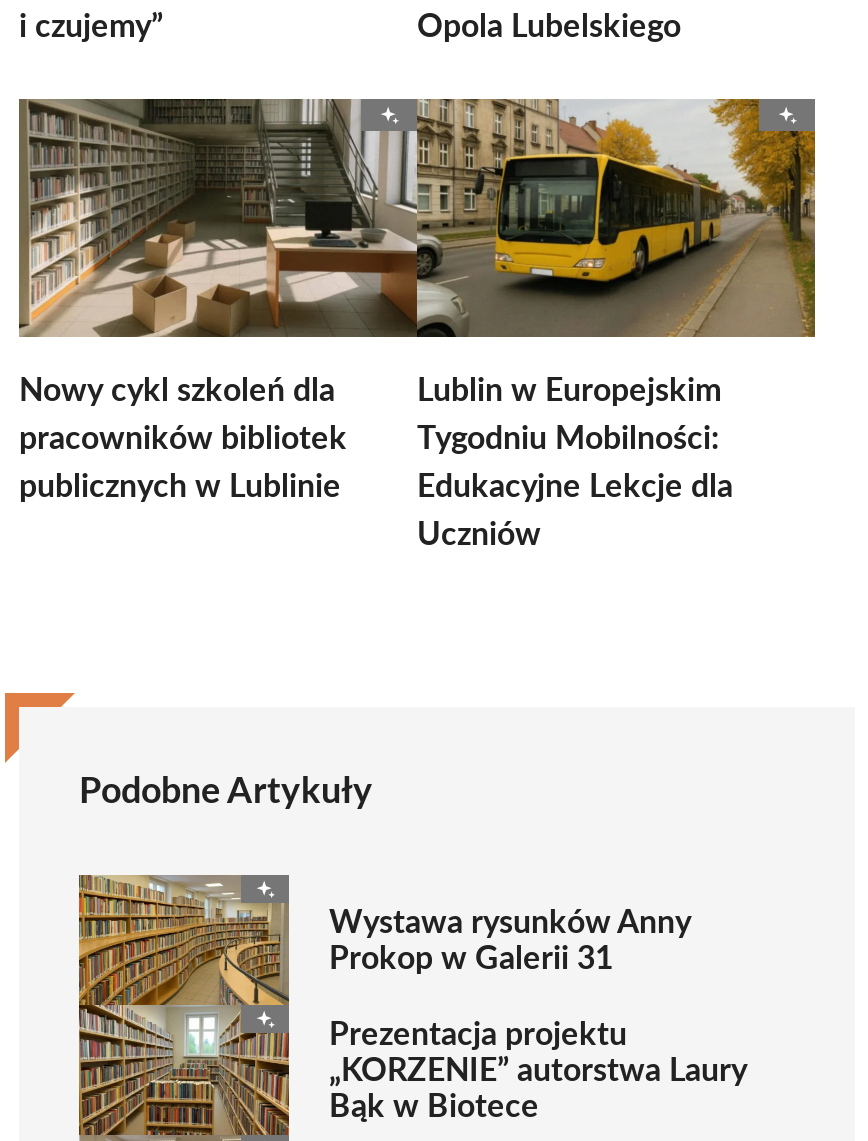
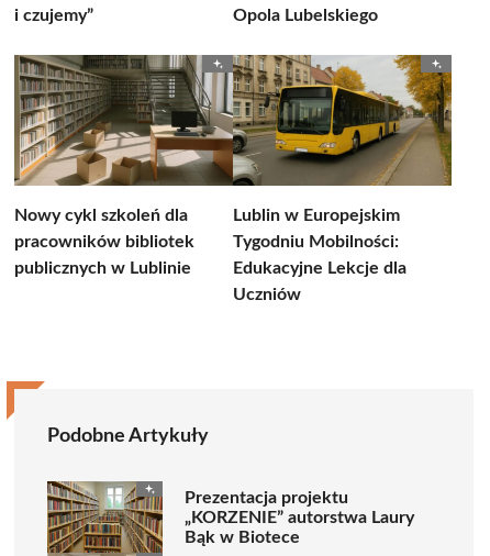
- [image]
- Wystawa rysunków Anny
- Prokop w Galerii 31
